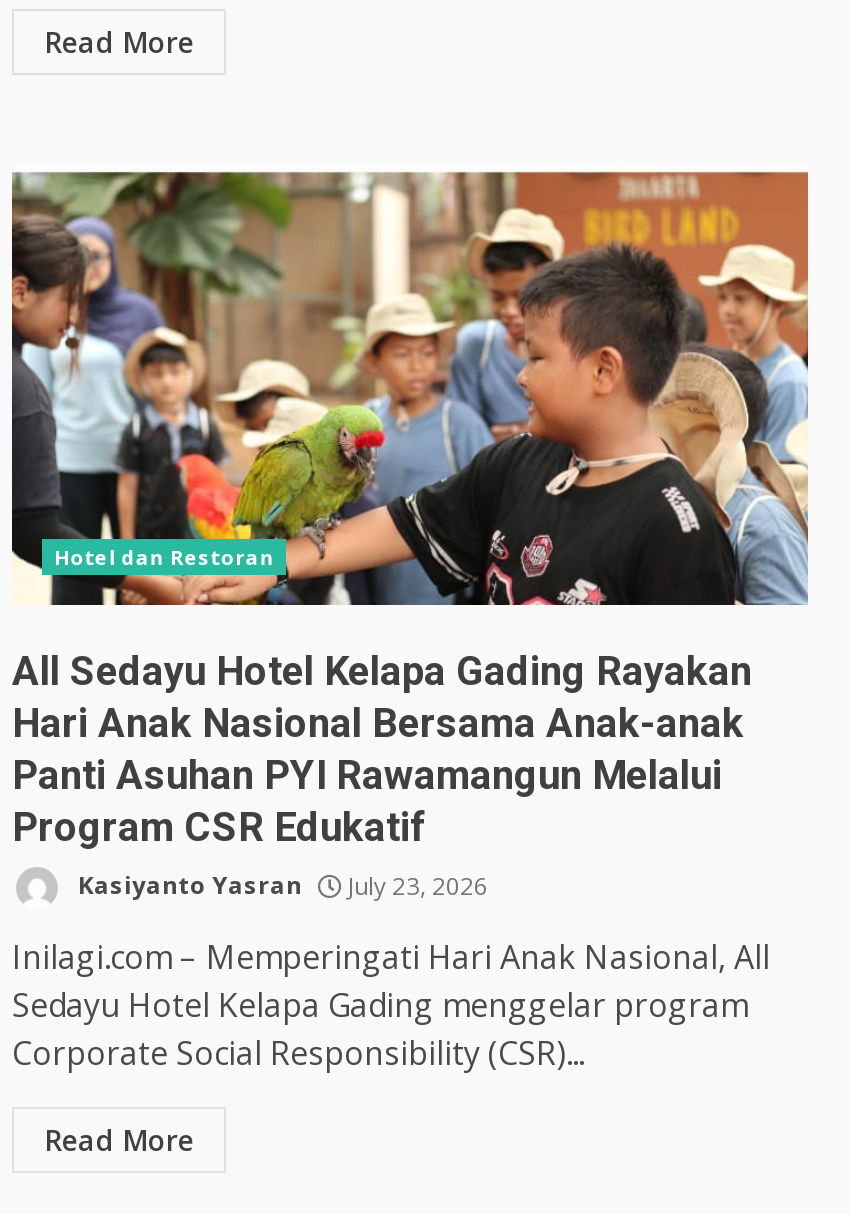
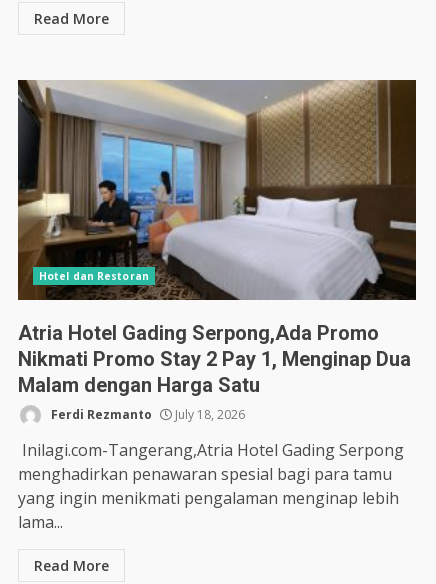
- [image]
- All Sedayu Hotel Kelapa Gading Rayakan
- Hari Anak Nasional Bersama Anak-anak
- Panti Asuhan PYI Rawamangun Melalui
- Program CSR Edukatif
- Kasiyanto Yasran
- July 23, 2026
+ [image]
+ Atria Hotel Gading Serpong,Ada Promo
+ Nikmati Promo Stay 2 Pay 1, Menginap Dua
+ Malam dengan Harga Satu
+ Ferdi Rezmanto
+ July 18, 2026

- Inilagi.com – Memperingati Hari Anak Nasional, All
- Sedayu Hotel Kelapa Gading menggelar program
- Corporate Social Responsibility (CSR)...
+ Inilagi.com-Tangerang,Atria Hotel Gading Serpong
+ menghadirkan penawaran spesial bagi para tamu
+ yang ingin menikmati pengalaman menginap lebih
+ lama...
